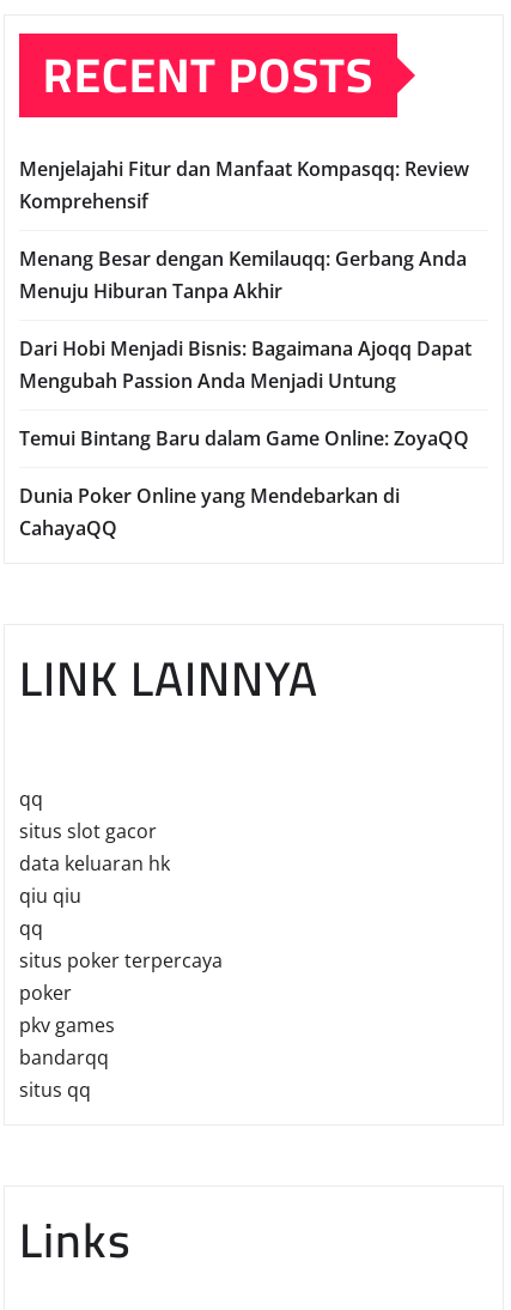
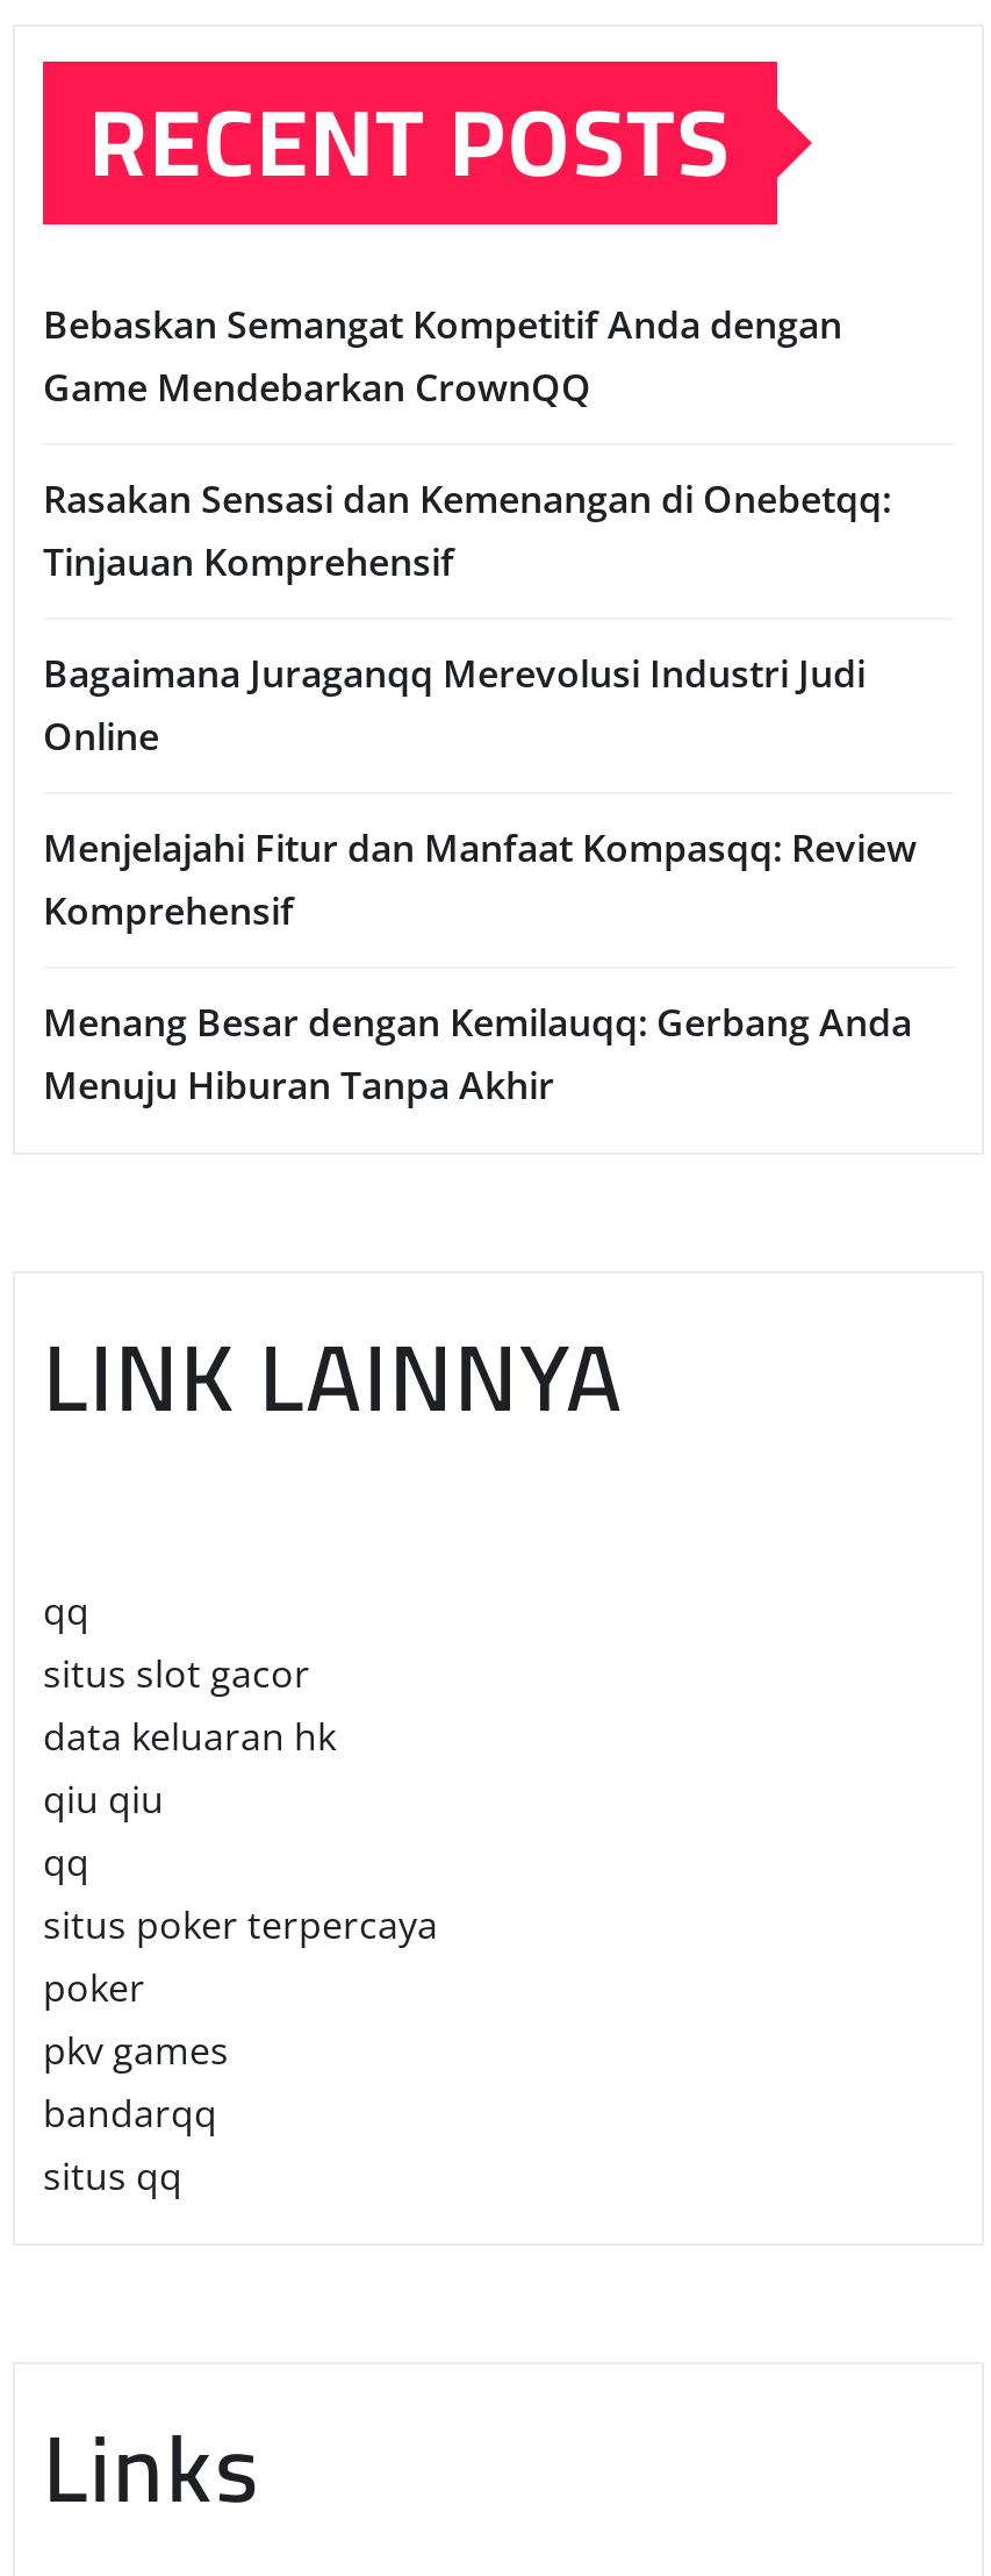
+ Bebaskan Semangat Kompetitif Anda dengan
+ Game Mendebarkan CrownQQ
+ Rasakan Sensasi dan Kemenangan di Onebetqq:
+ Tinjauan Komprehensif
+ Bagaimana Juraganqq Merevolusi Industri Judi
+ Online

moved down: Menjelajahi Fitur dan Manfaat Kompasqq: Review | Komprehensif | Menang Besar dengan Kemilauqq: Gerbang Anda | Menuju Hiburan Tanpa Akhir

- Dari Hobi Menjadi Bisnis: Bagaimana Ajoqq Dapat
- Mengubah Passion Anda Menjadi Untung
- Temui Bintang Baru dalam Game Online: ZoyaQQ
- Dunia Poker Online yang Mendebarkan di
- CahayaQQ
